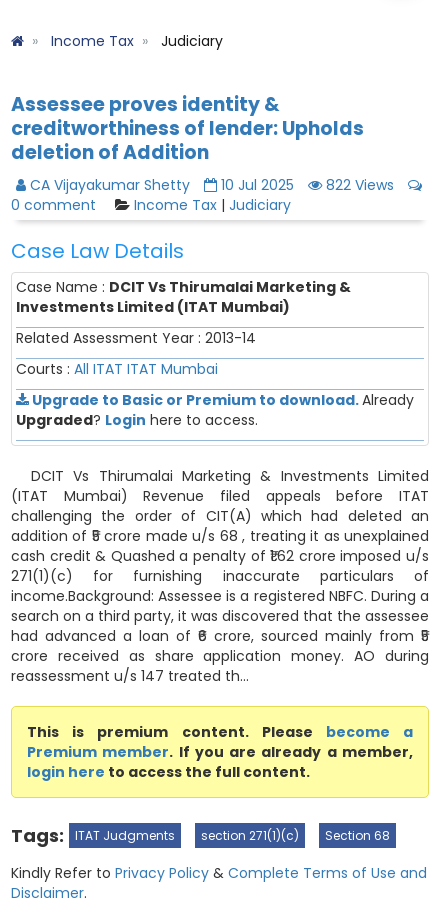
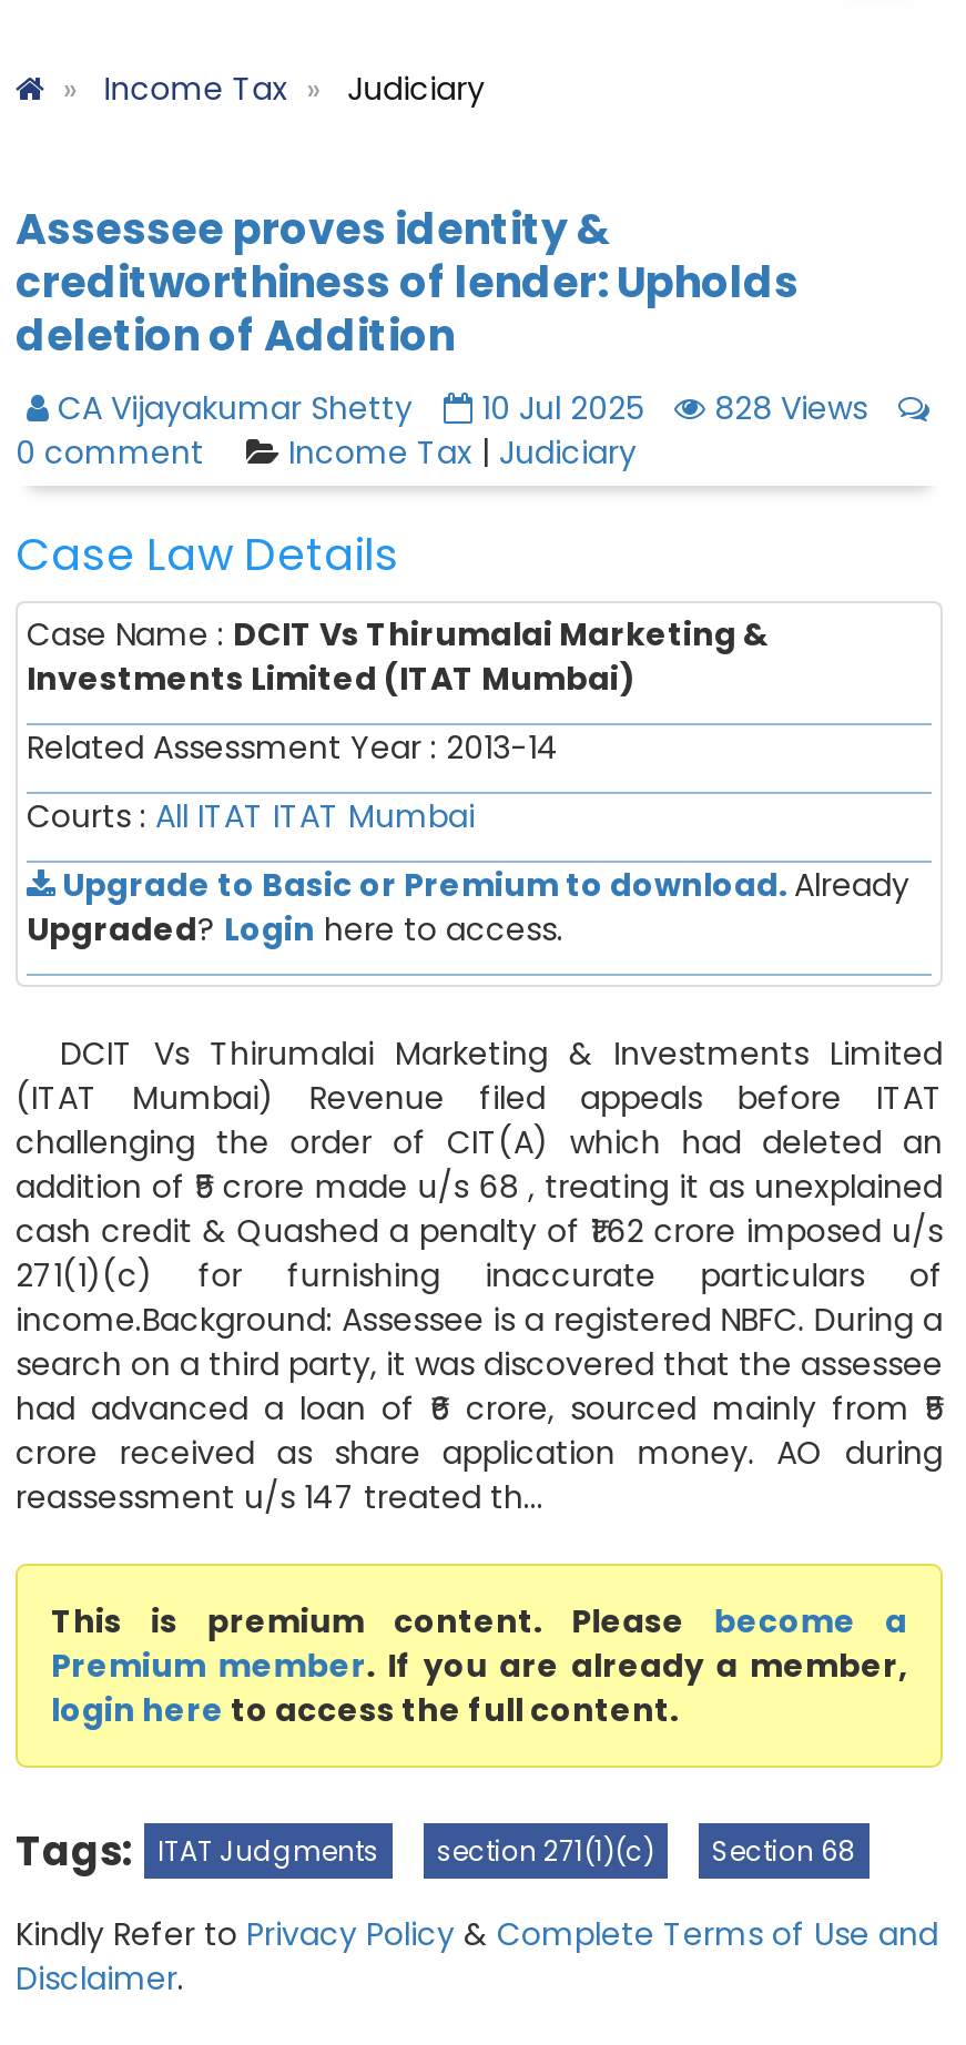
- CA Vijayakumar Shetty 10 Jul 2025 822 Views
+ CA Vijayakumar Shetty 10 Jul 2025 828 Views
